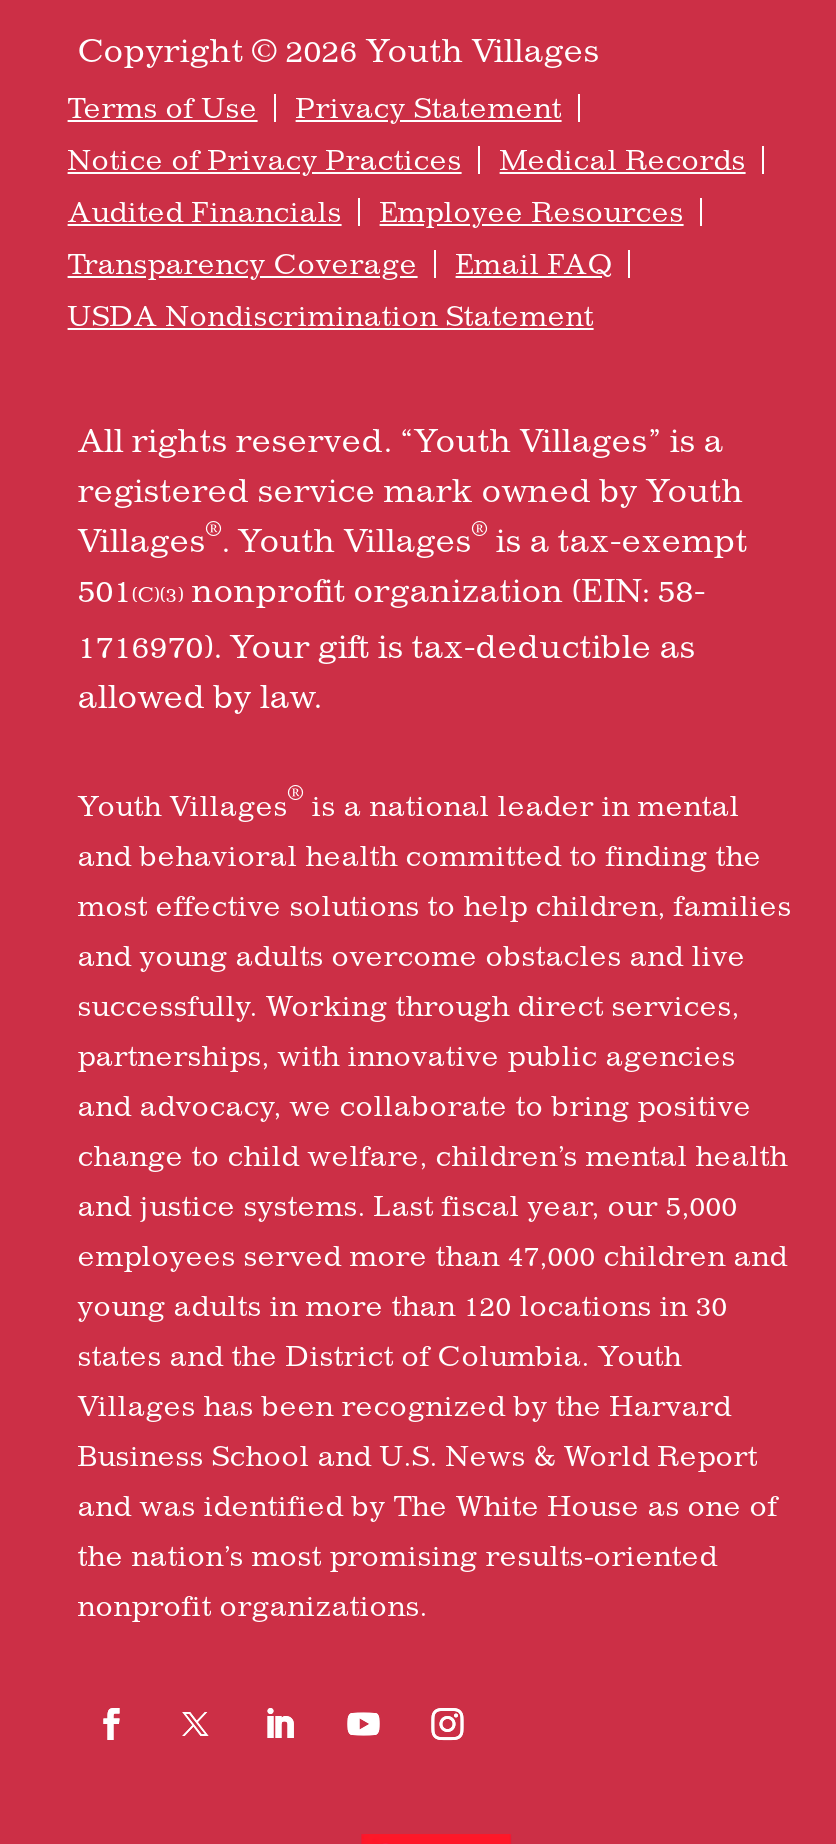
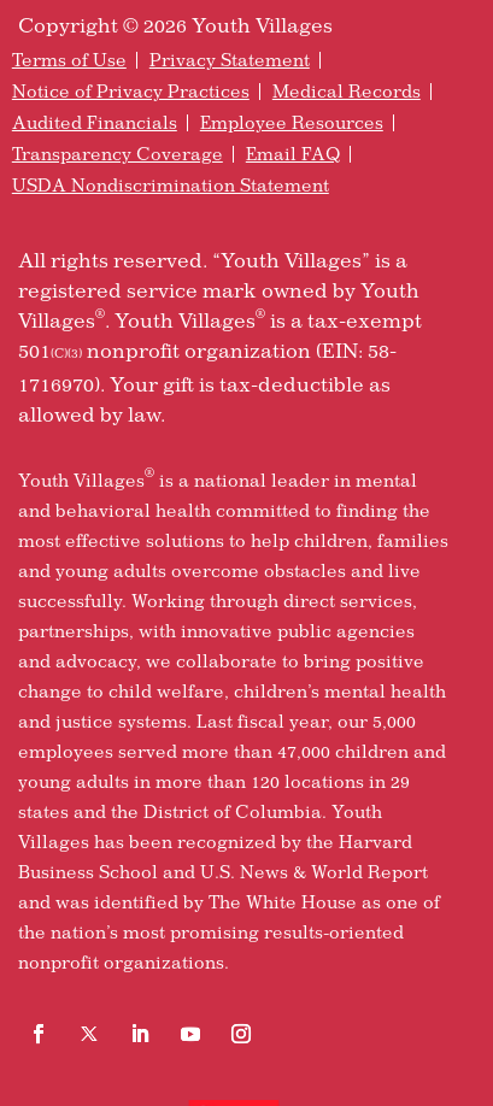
- young adults in more than 120 locations in 30
+ young adults in more than 120 locations in 29
